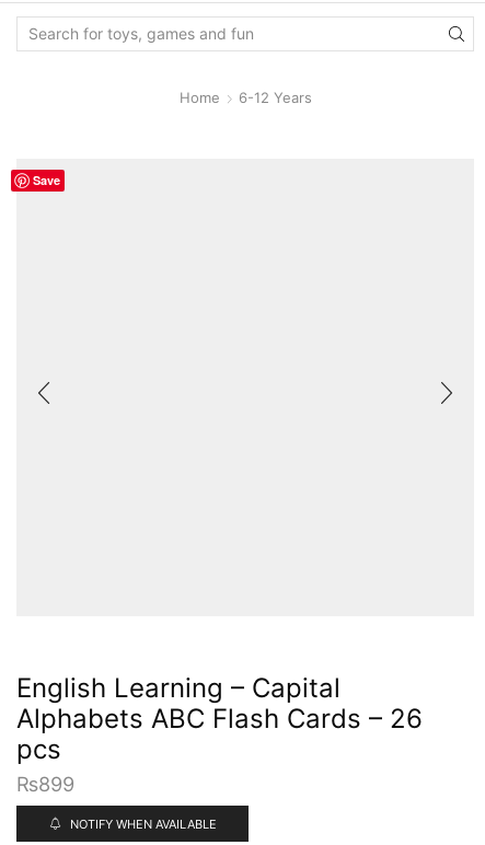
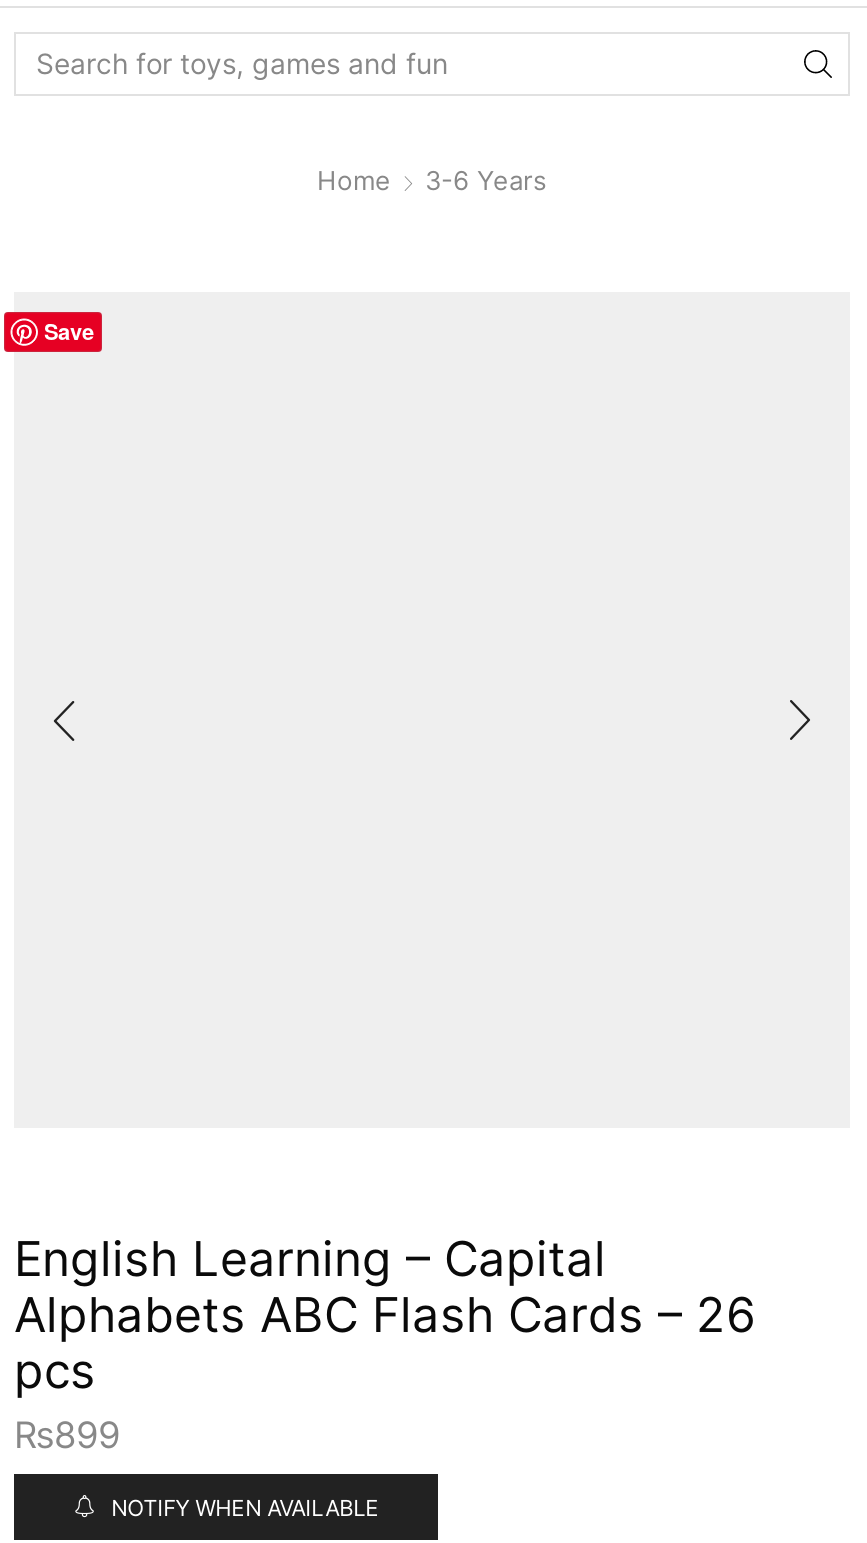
- Home 6-12 Years
+ Home 3-6 Years
